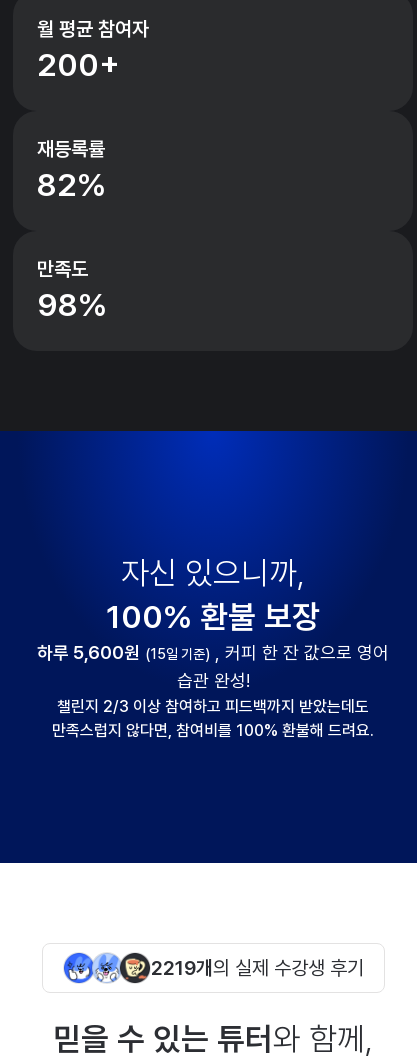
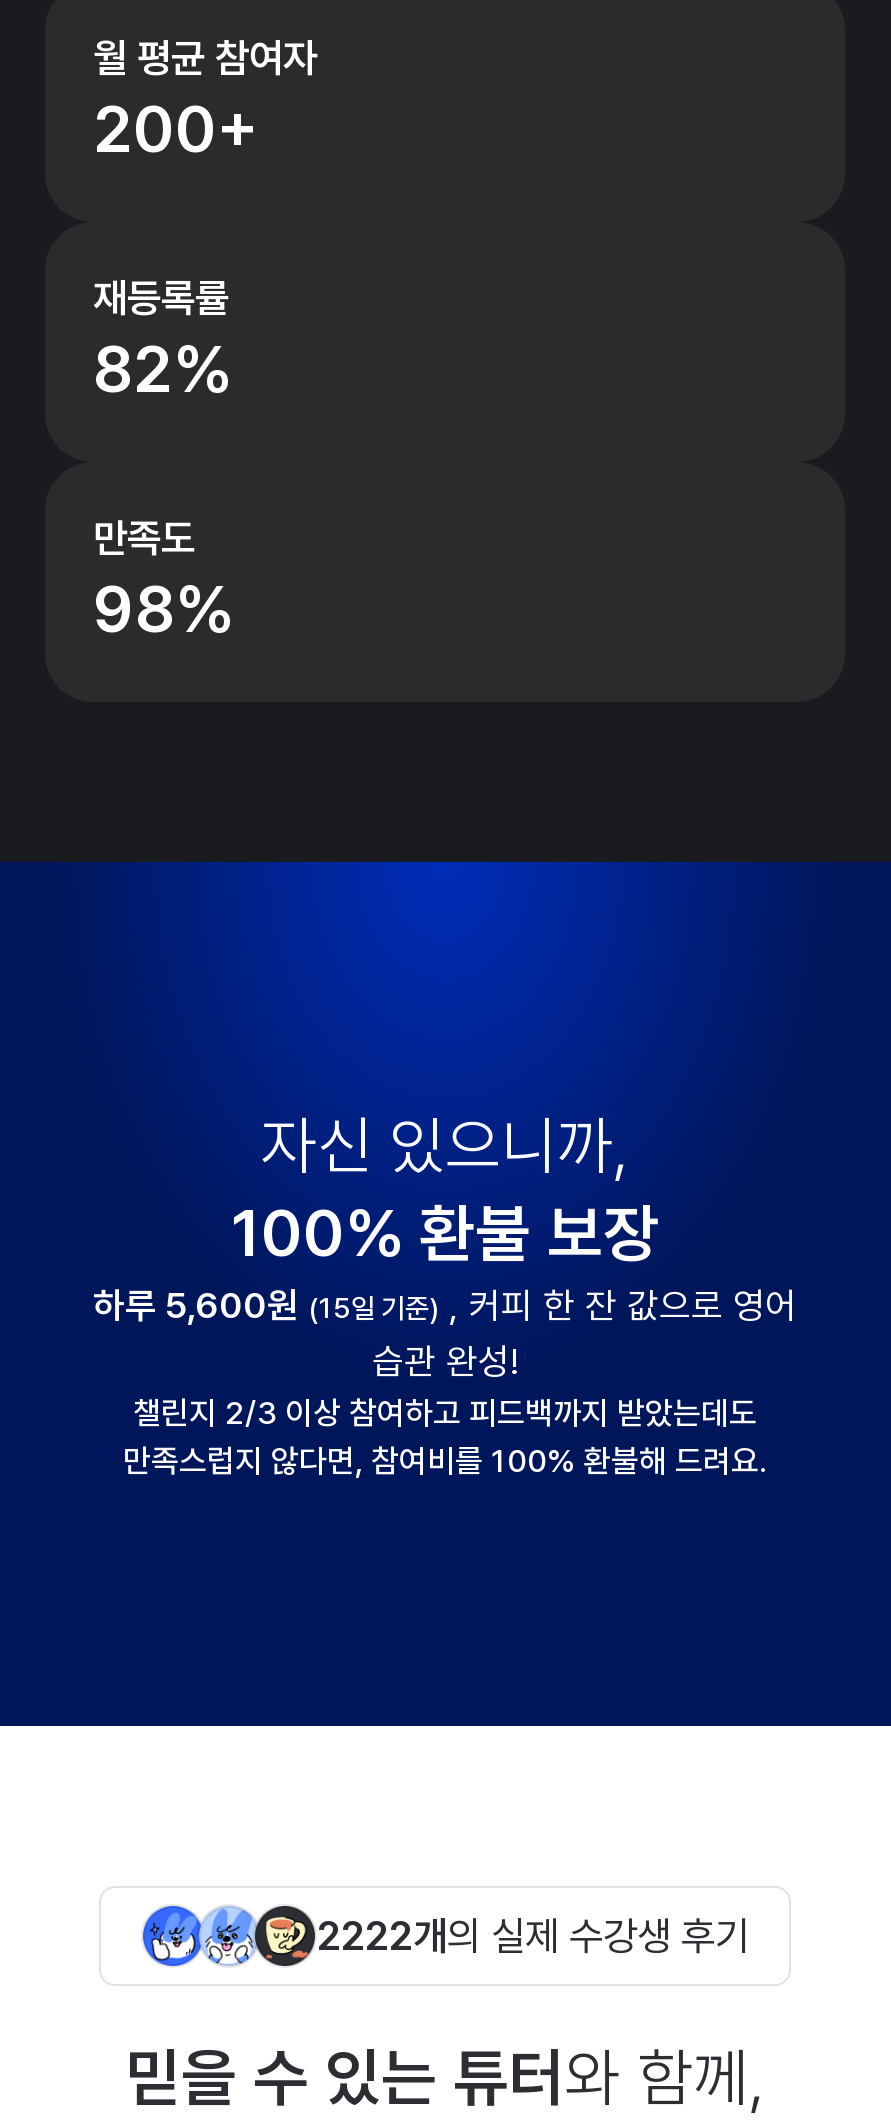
- 2219개의 실제 수강생 후기
+ 2222개의 실제 수강생 후기
